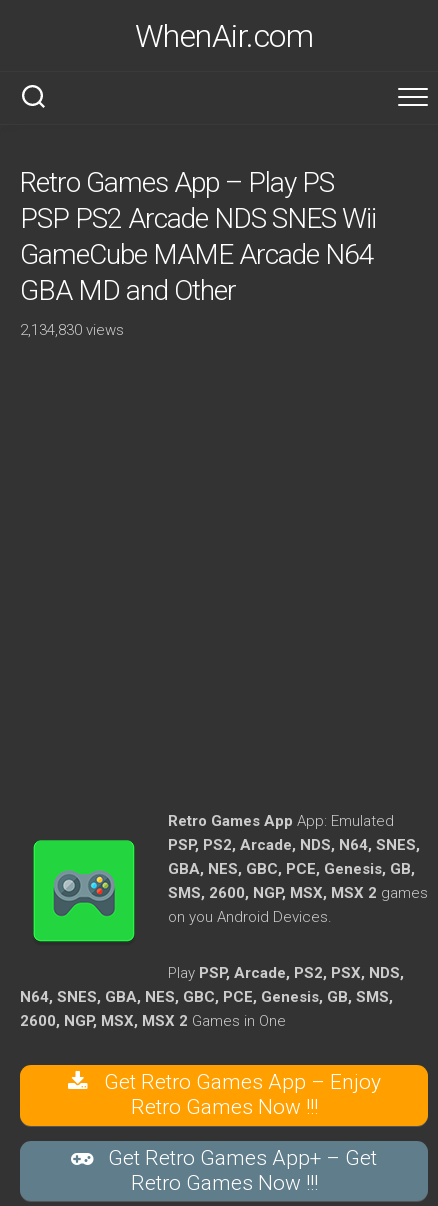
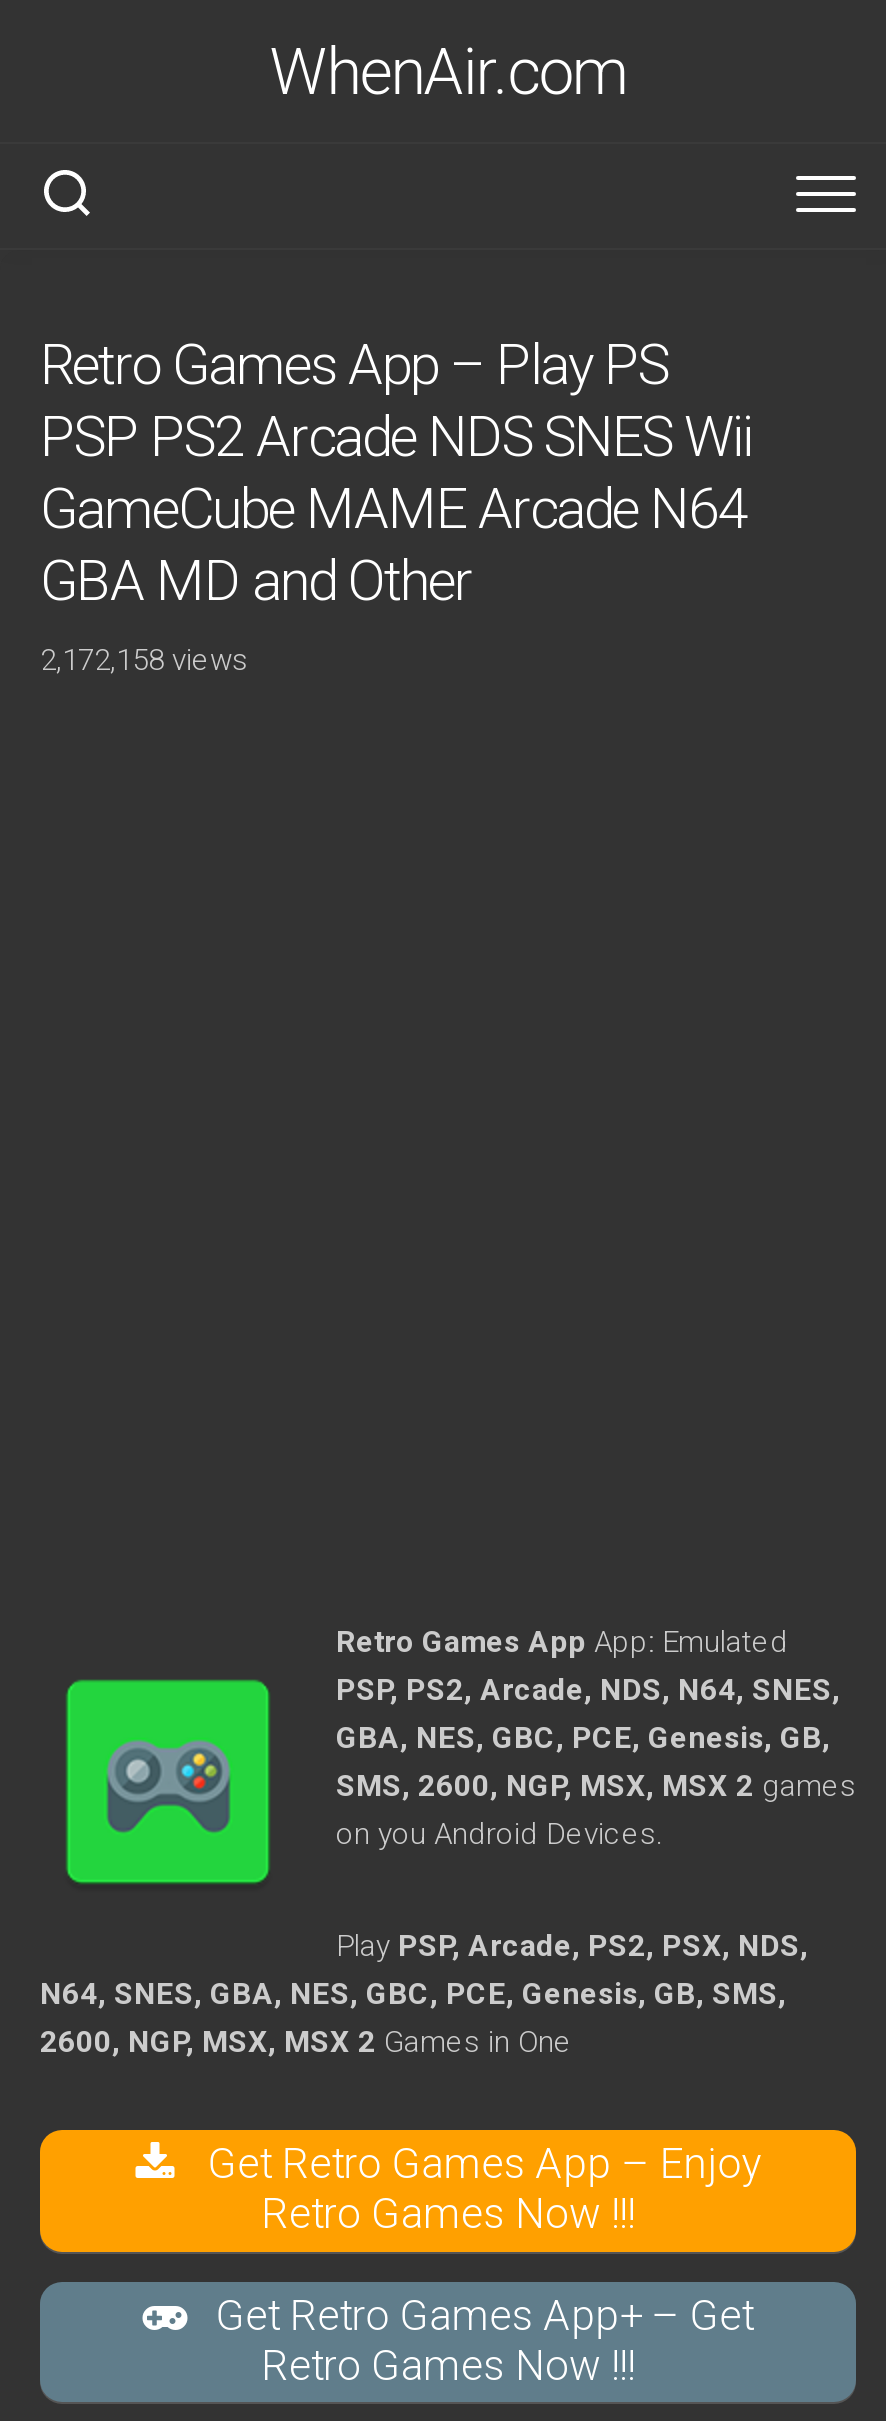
- 2,134,830 views
+ 2,172,158 views
